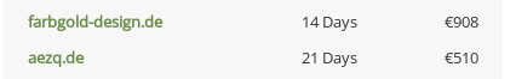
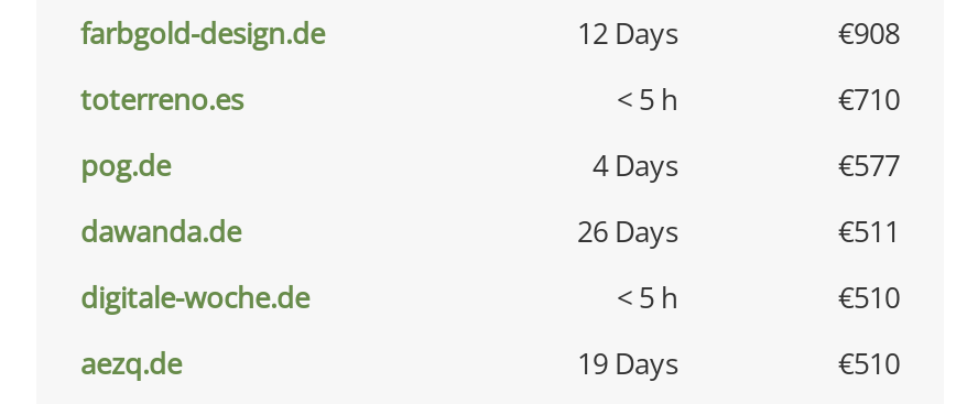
- 14 Days
+ 12 Days

+ toterreno.es
+ < 5 h
+ €710
+ pog.de
+ 4 Days
+ €577
+ dawanda.de
+ 26 Days
+ €511
+ digitale-woche.de
+ < 5 h
+ €510

- 21 Days
+ 19 Days
